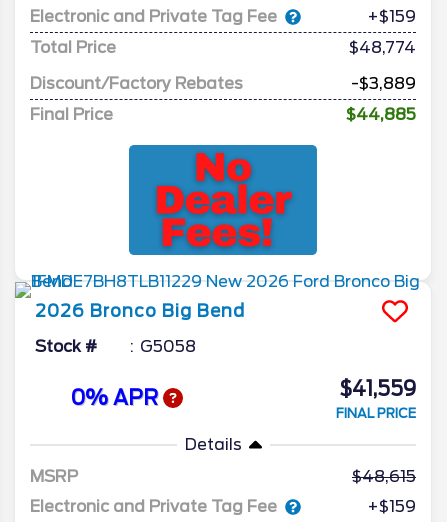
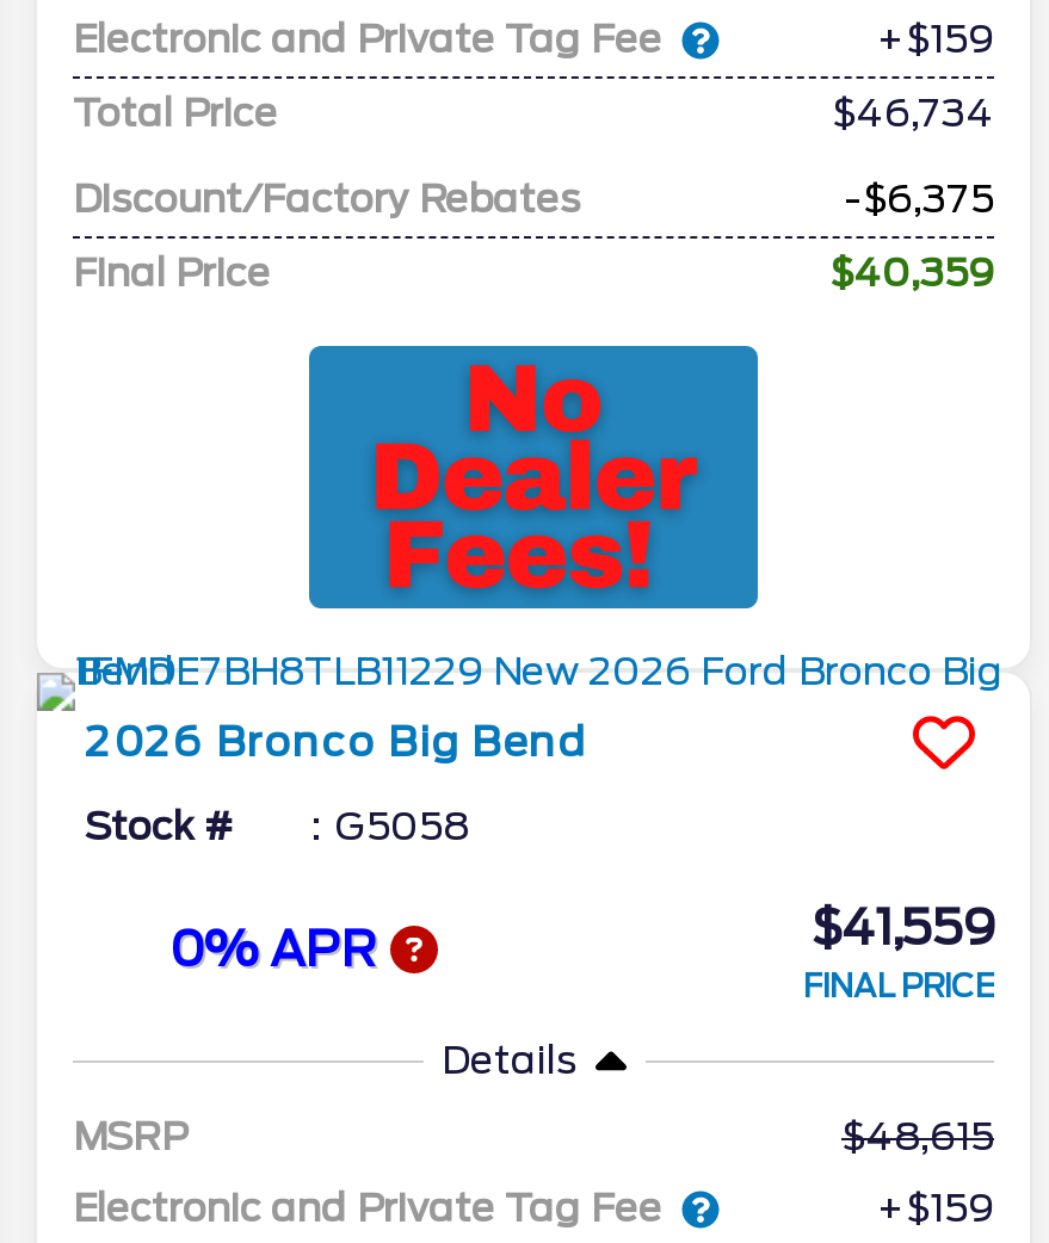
- $48,774
+ $46,734

- -$3,889
+ -$6,375

- $44,885
+ $40,359
